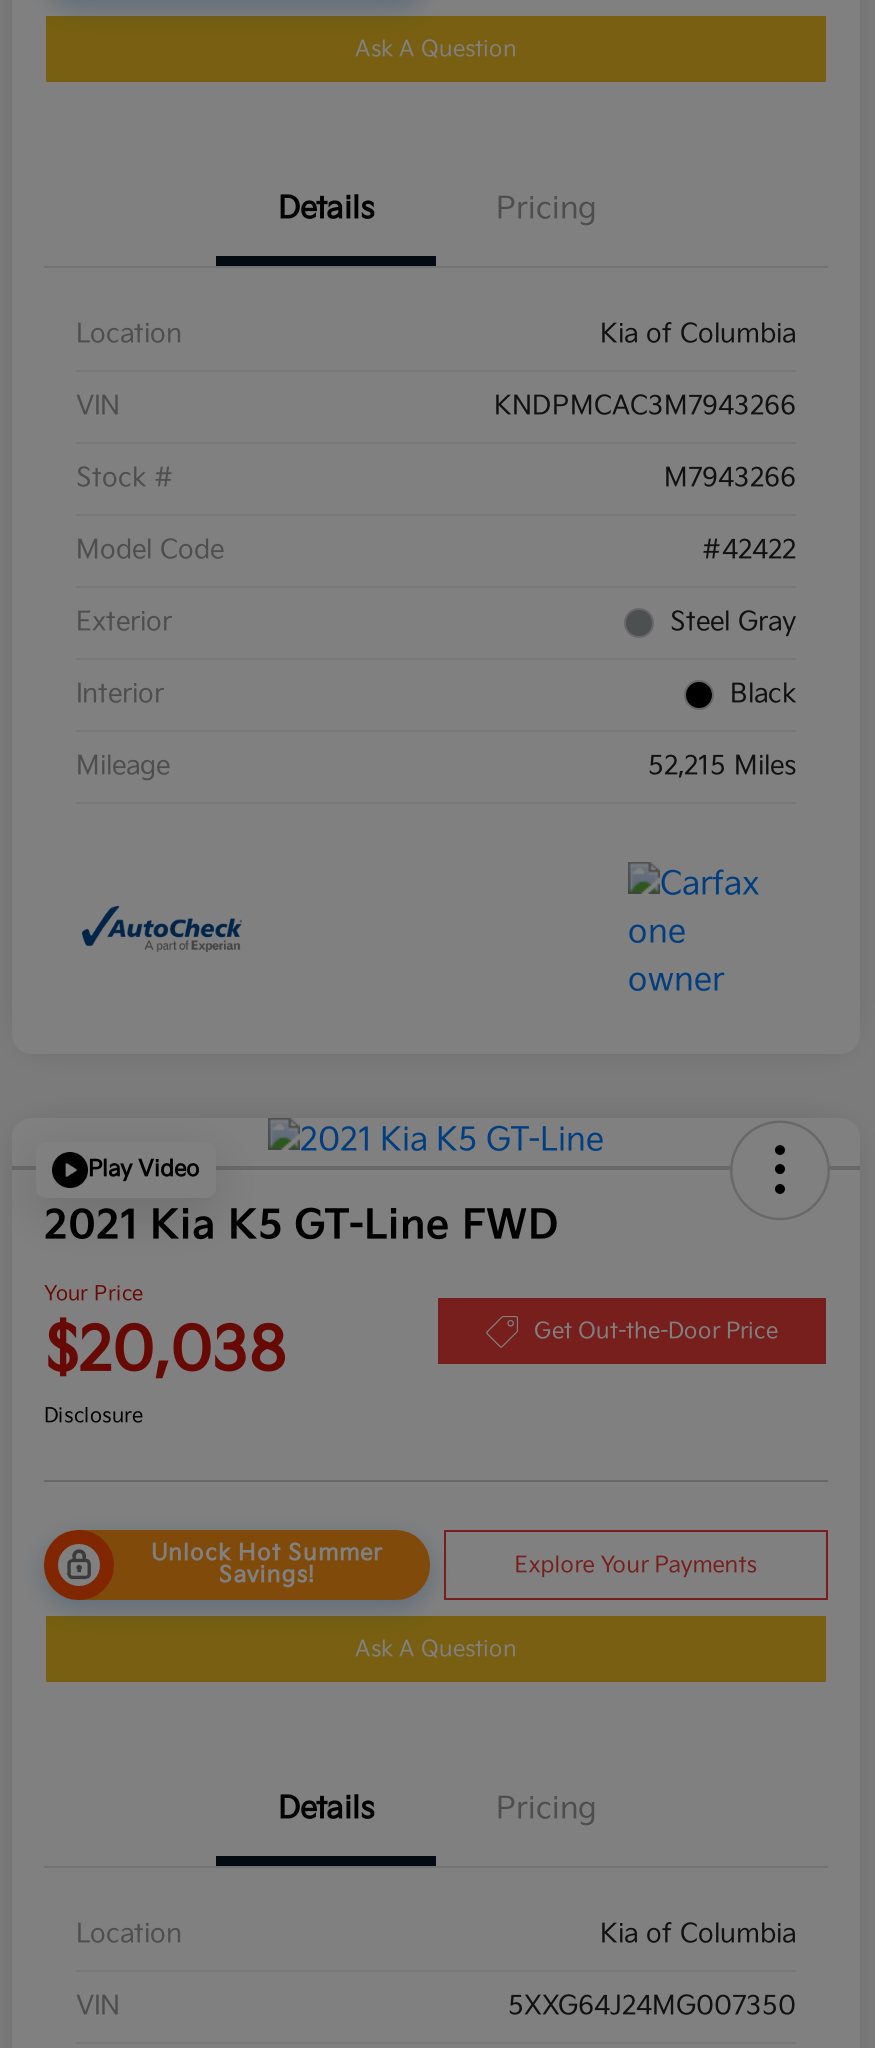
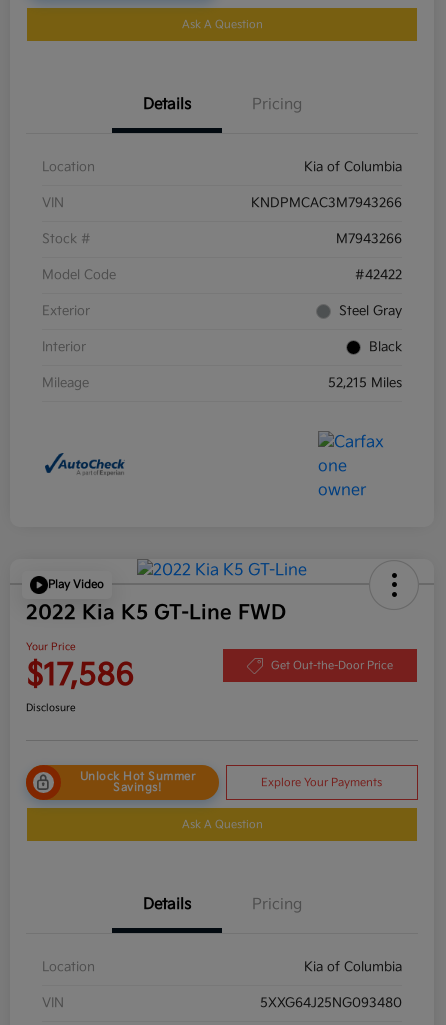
- 2021 Kia K5 GT-Line FWD
+ 2022 Kia K5 GT-Line FWD

- $20,038
+ $17,586

- 5XXG64J24MG007350
+ 5XXG64J25NG093480
